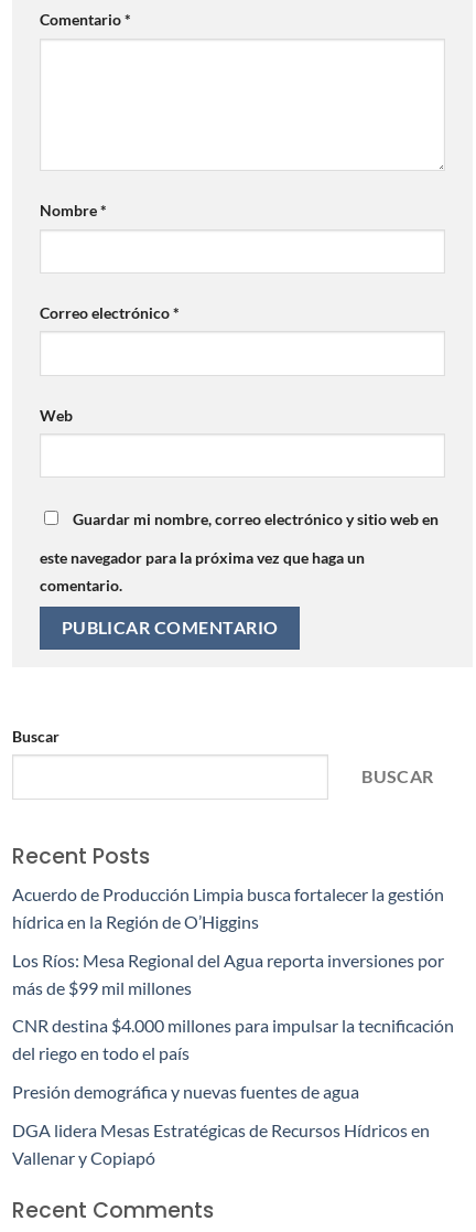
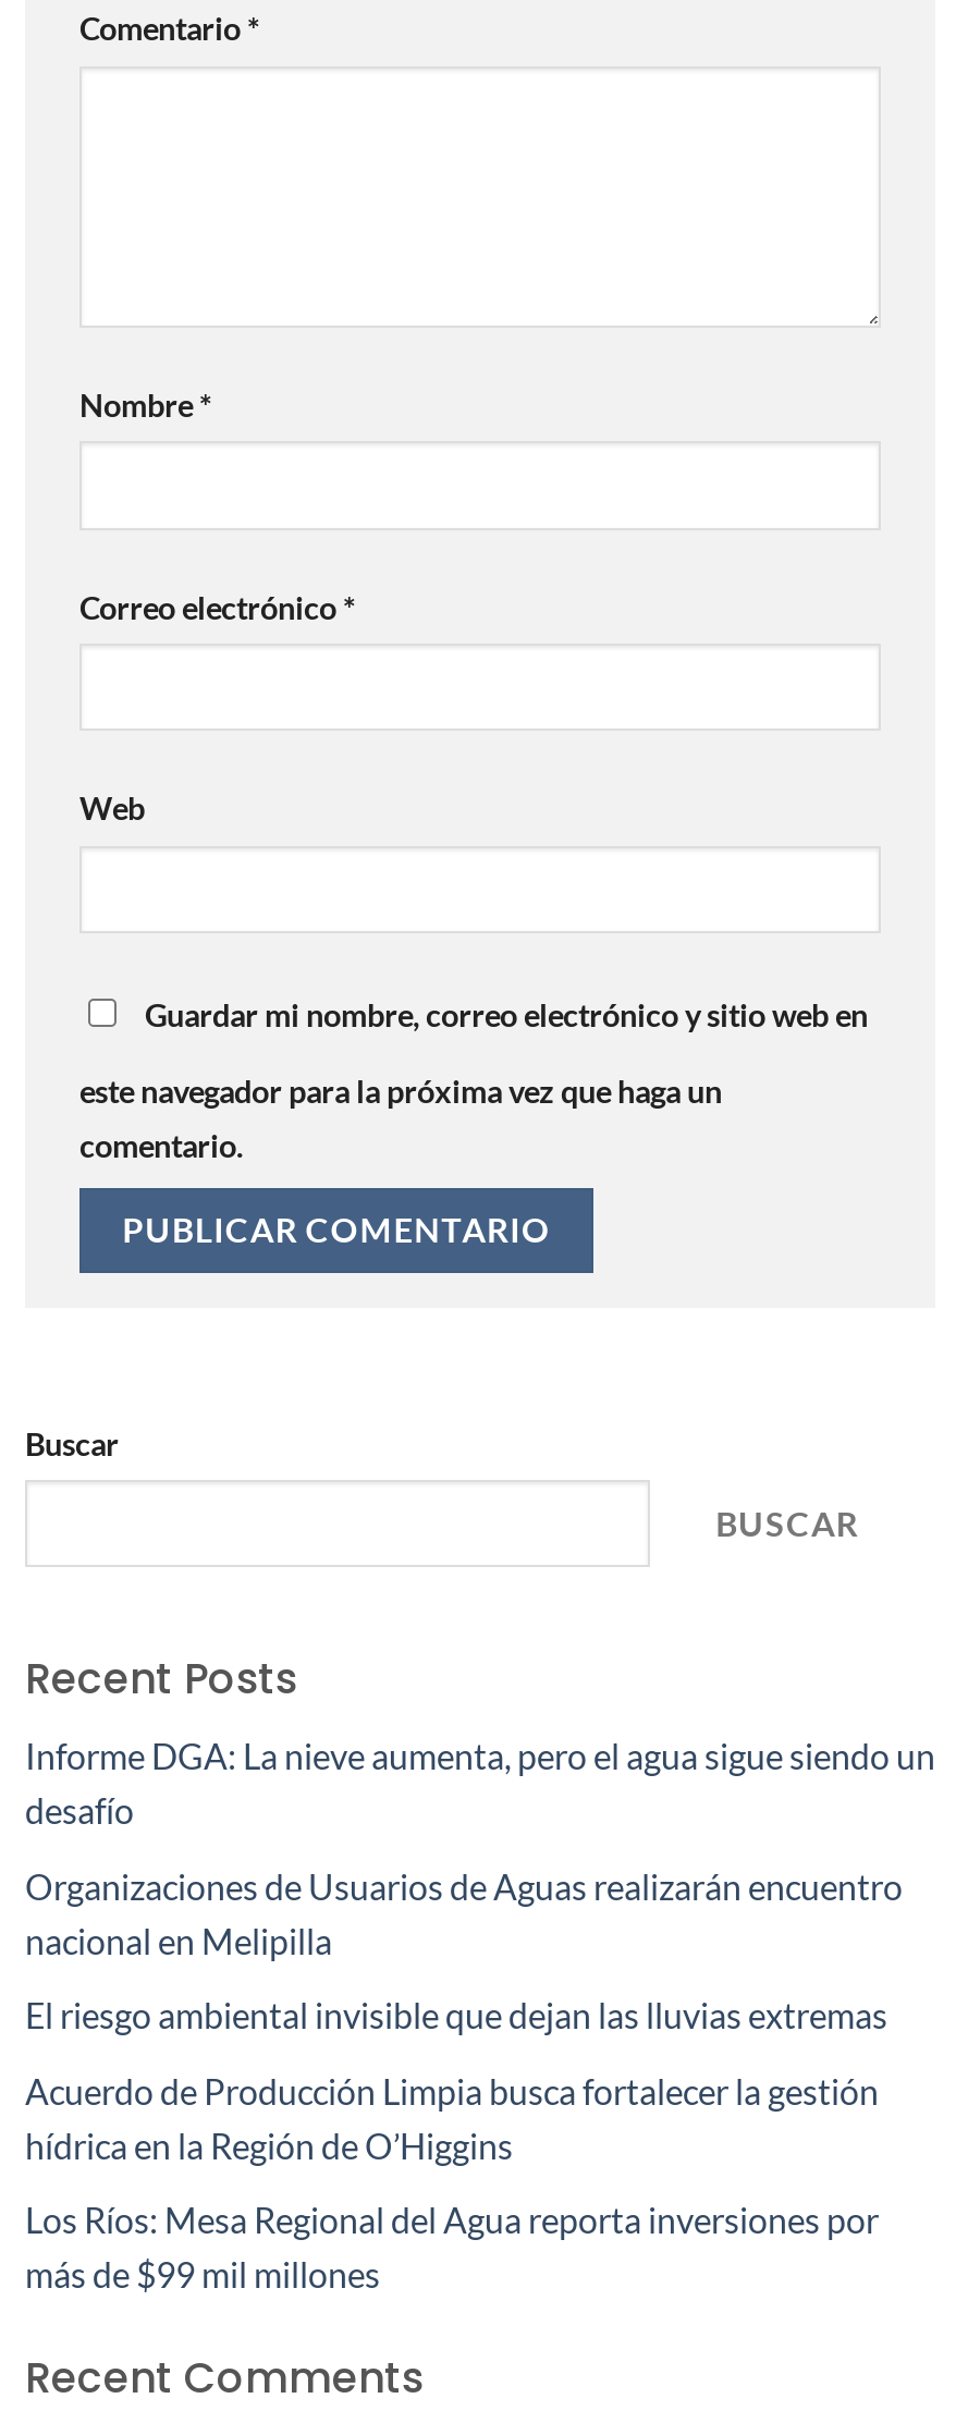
+ Informe DGA: La nieve aumenta, pero el agua sigue siendo un
+ desafío
+ Organizaciones de Usuarios de Aguas realizarán encuentro
+ nacional en Melipilla
+ El riesgo ambiental invisible que dejan las lluvias extremas

moved down: Acuerdo de Producción Limpia busca fortalecer la gestión | hídrica en la Región de O’Higgins | Los Ríos: Mesa Regional del Agua reporta inversiones por | más de $99 mil millones

- CNR destina $4.000 millones para impulsar la tecnificación
- del riego en todo el país
- Presión demográfica y nuevas fuentes de agua
- DGA lidera Mesas Estratégicas de Recursos Hídricos en
- Vallenar y Copiapó
